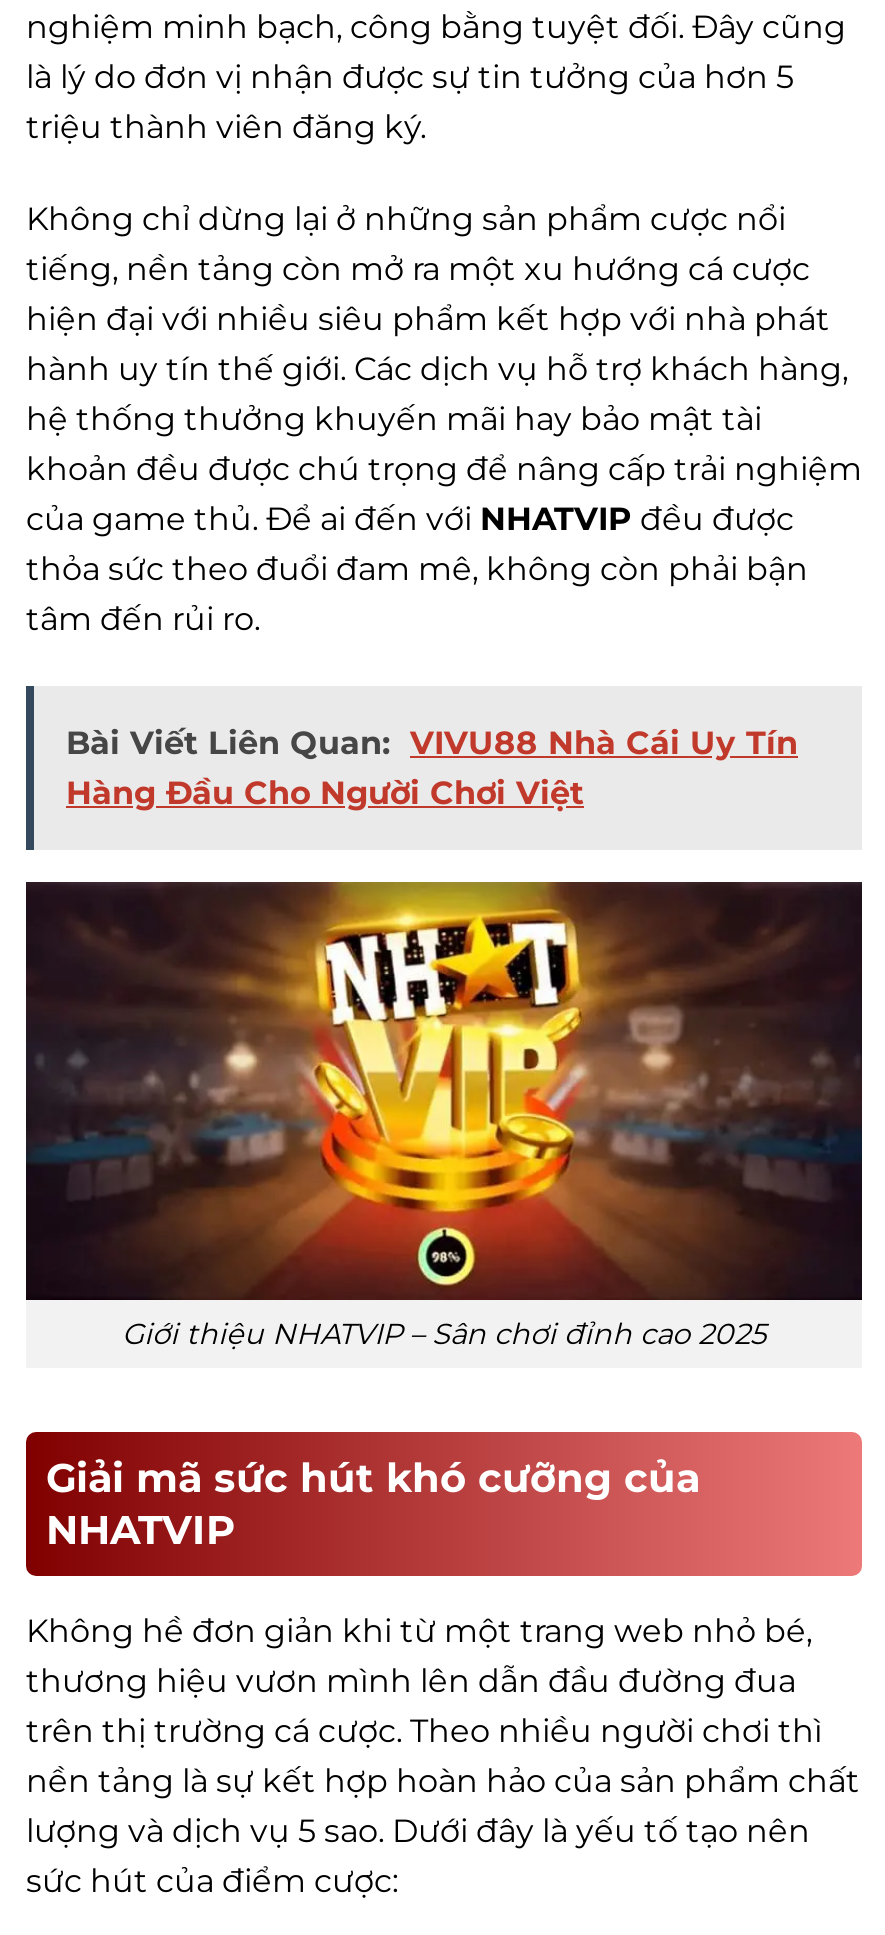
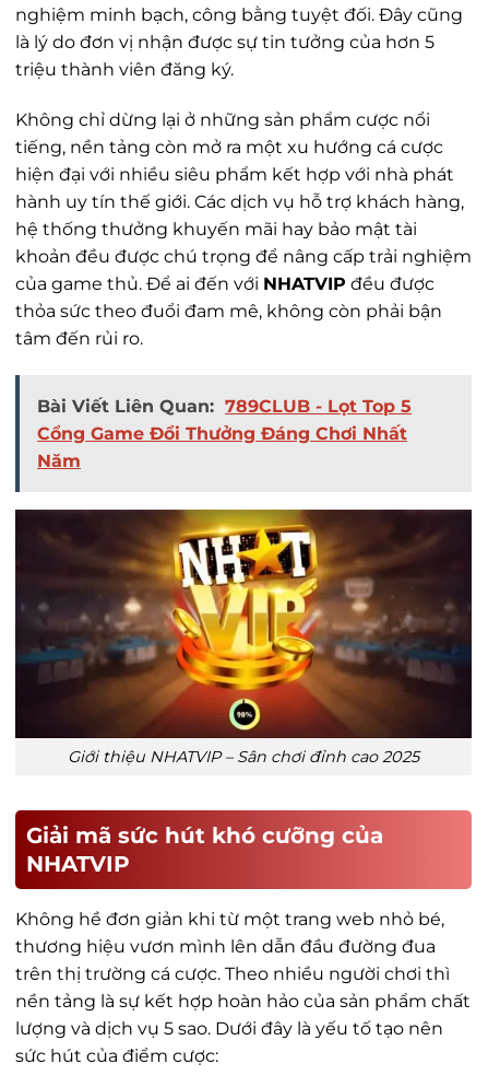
- Bài Viết Liên Quan: VIVU88 Nhà Cái Uy Tín
- Hàng Đầu Cho Người Chơi Việt
+ Bài Viết Liên Quan: 789CLUB - Lọt Top 5
+ Cổng Game Đổi Thưởng Đáng Chơi Nhất
+ Năm
